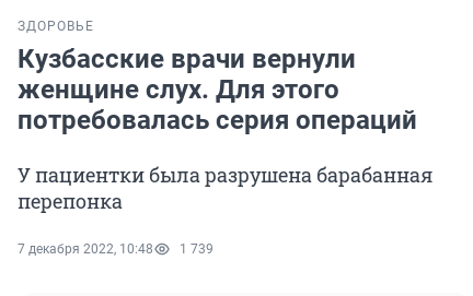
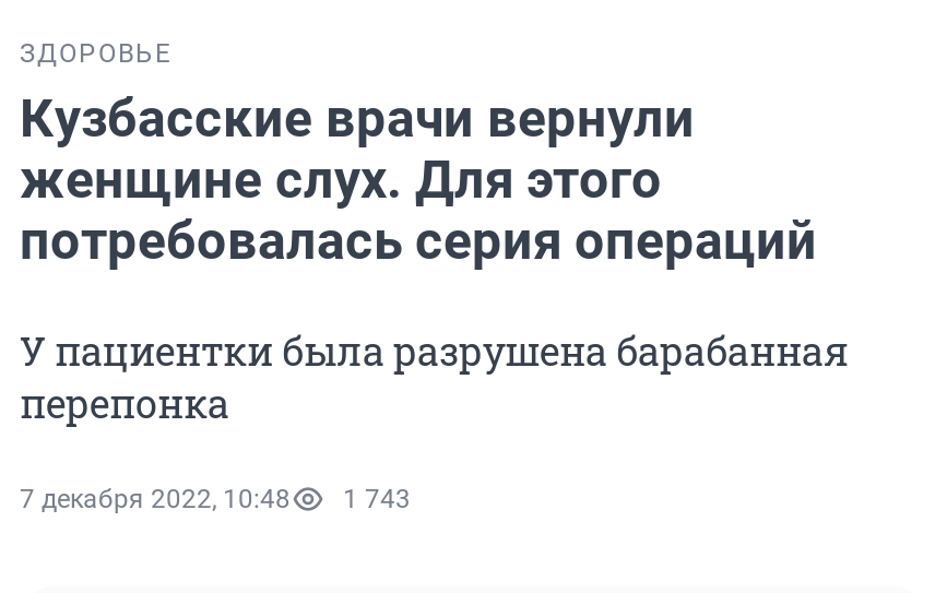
- 7 декабря 2022, 10:48 1 739
+ 7 декабря 2022, 10:48 1 743
